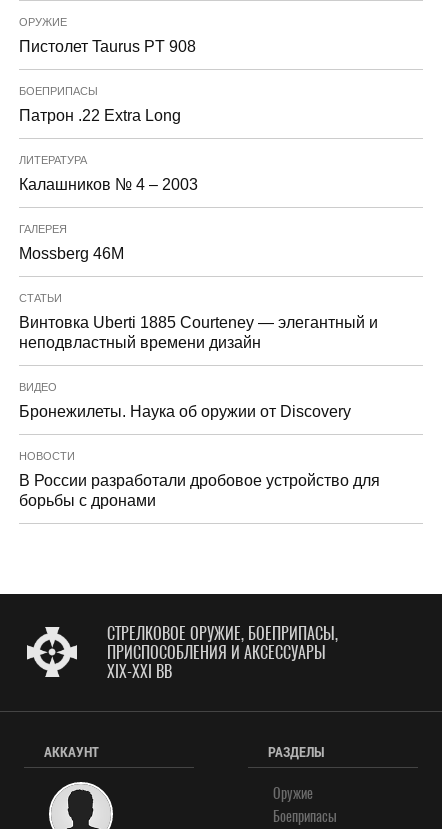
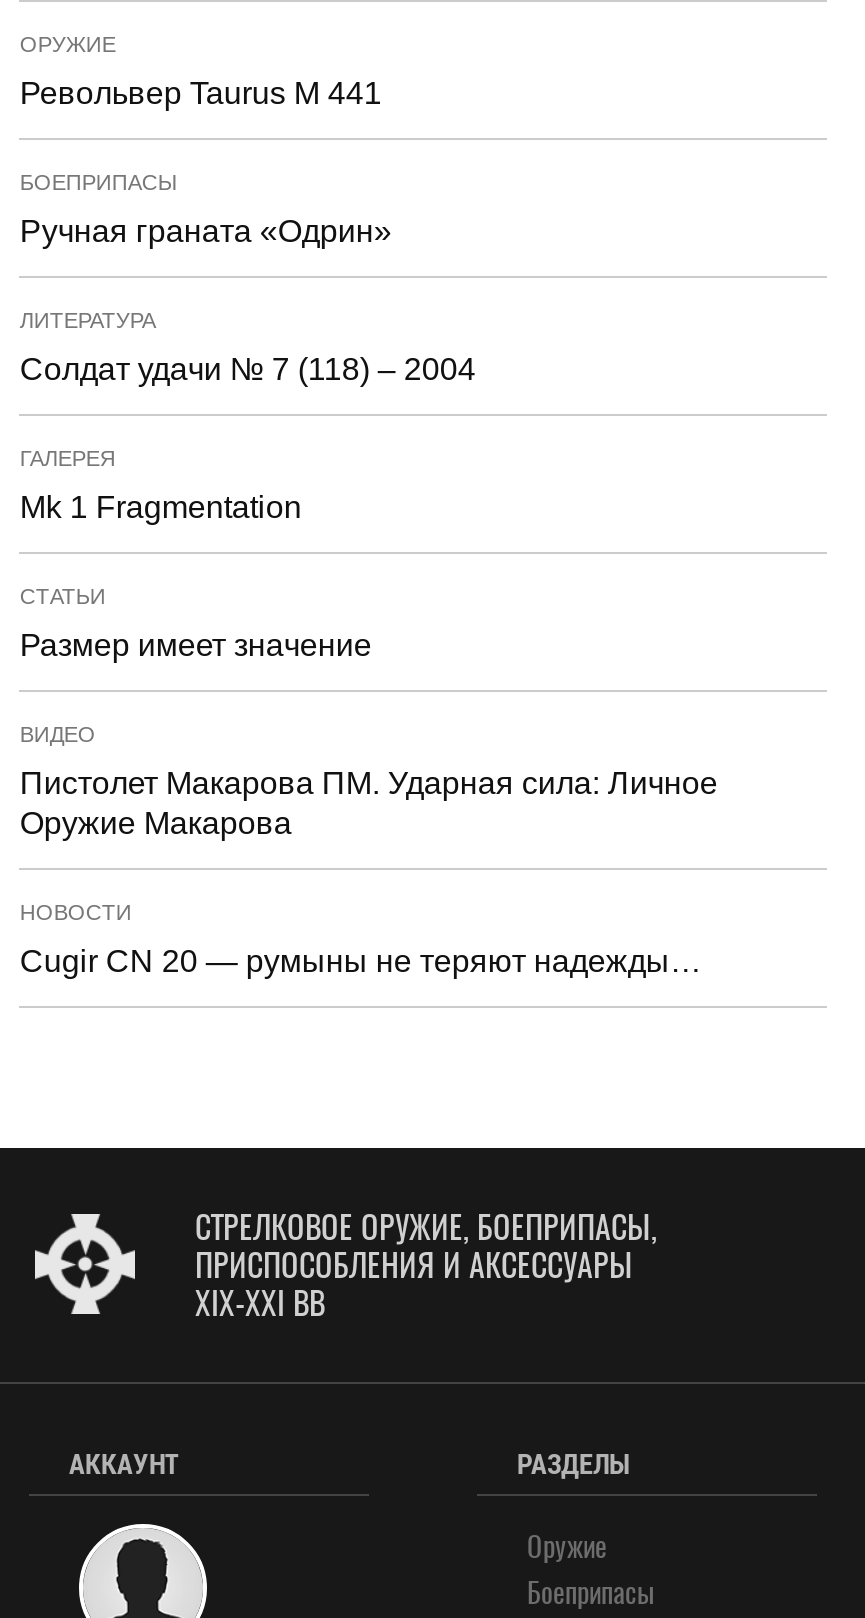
- Пистолет Taurus PT 908
+ Револьвер Taurus M 441

- Патрон .22 Extra Long
+ Ручная граната «Одрин»

- Калашников № 4 – 2003
+ Солдат удачи № 7 (118) – 2004

- Mossberg 46M
+ Mk 1 Fragmentation

- Винтовка Uberti 1885 Courteney — элегантный и
- неподвластный времени дизайн
+ Размер имеет значение

- Бронежилеты. Наука об оружии от Discovery
+ Пистолет Макарова ПМ. Ударная сила: Личное
+ Оружие Макарова

- В России разработали дробовое устройство для
- борьбы с дронами
+ Cugir CN 20 — румыны не теряют надежды…
